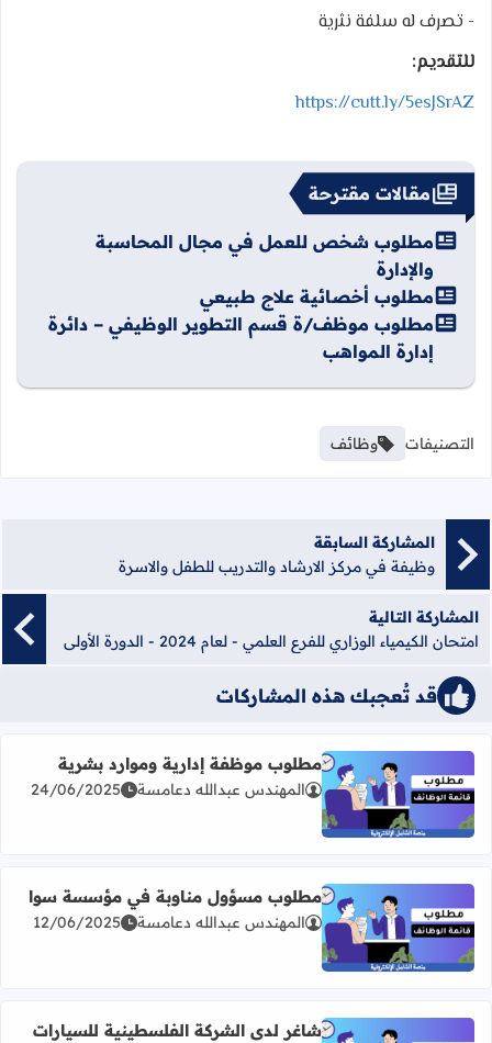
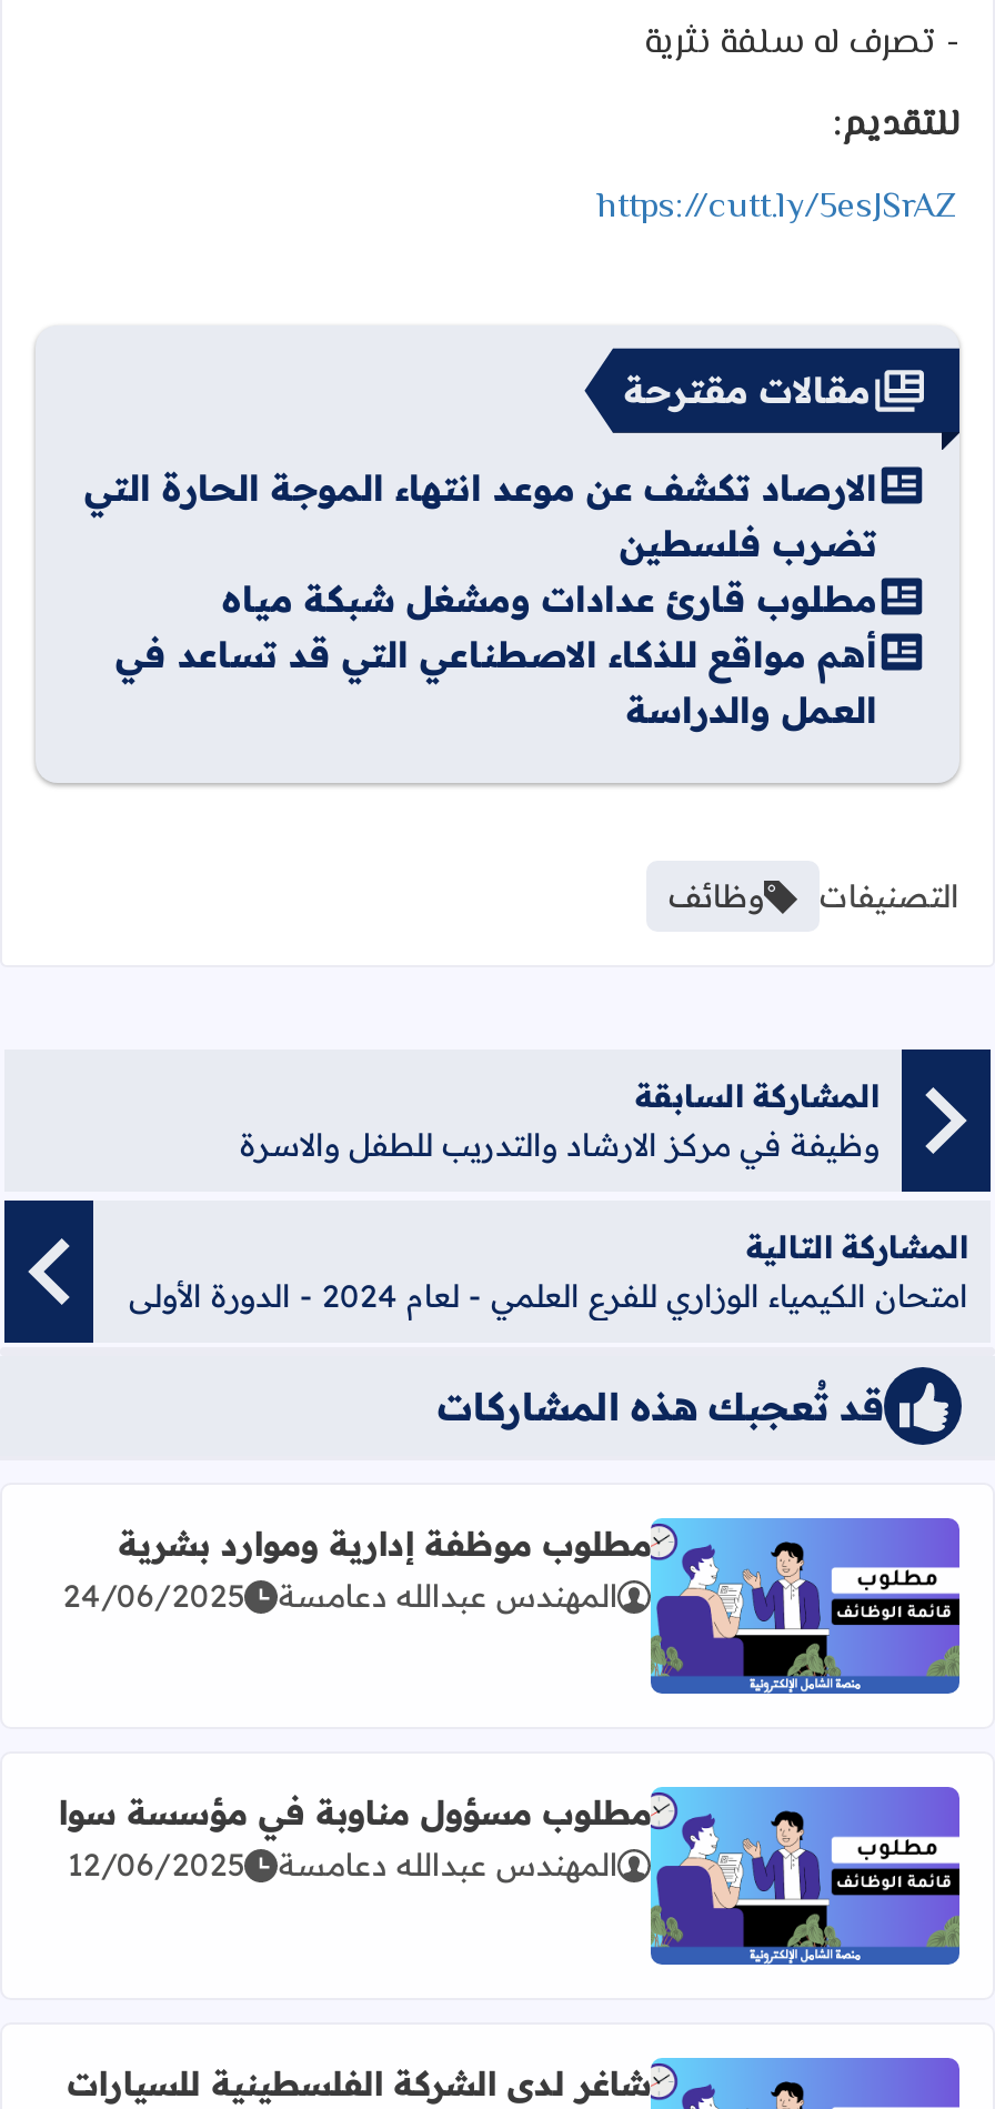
- مطلوب شخص للعمل في مجال المحاسبة
- والإدارة
- مطلوب أخصائية علاج طبيعي
- مطلوب موظف/ة قسم التطوير الوظيفي – دائرة
- إدارة المواهب
+ الارصاد تكشف عن موعد انتهاء الموجة الحارة التي
+ تضرب فلسطين
+ مطلوب قارئ عدادات ومشغل شبكة مياه
+ أهم مواقع للذكاء الاصطناعي التي قد تساعد في
+ العمل والدراسة
